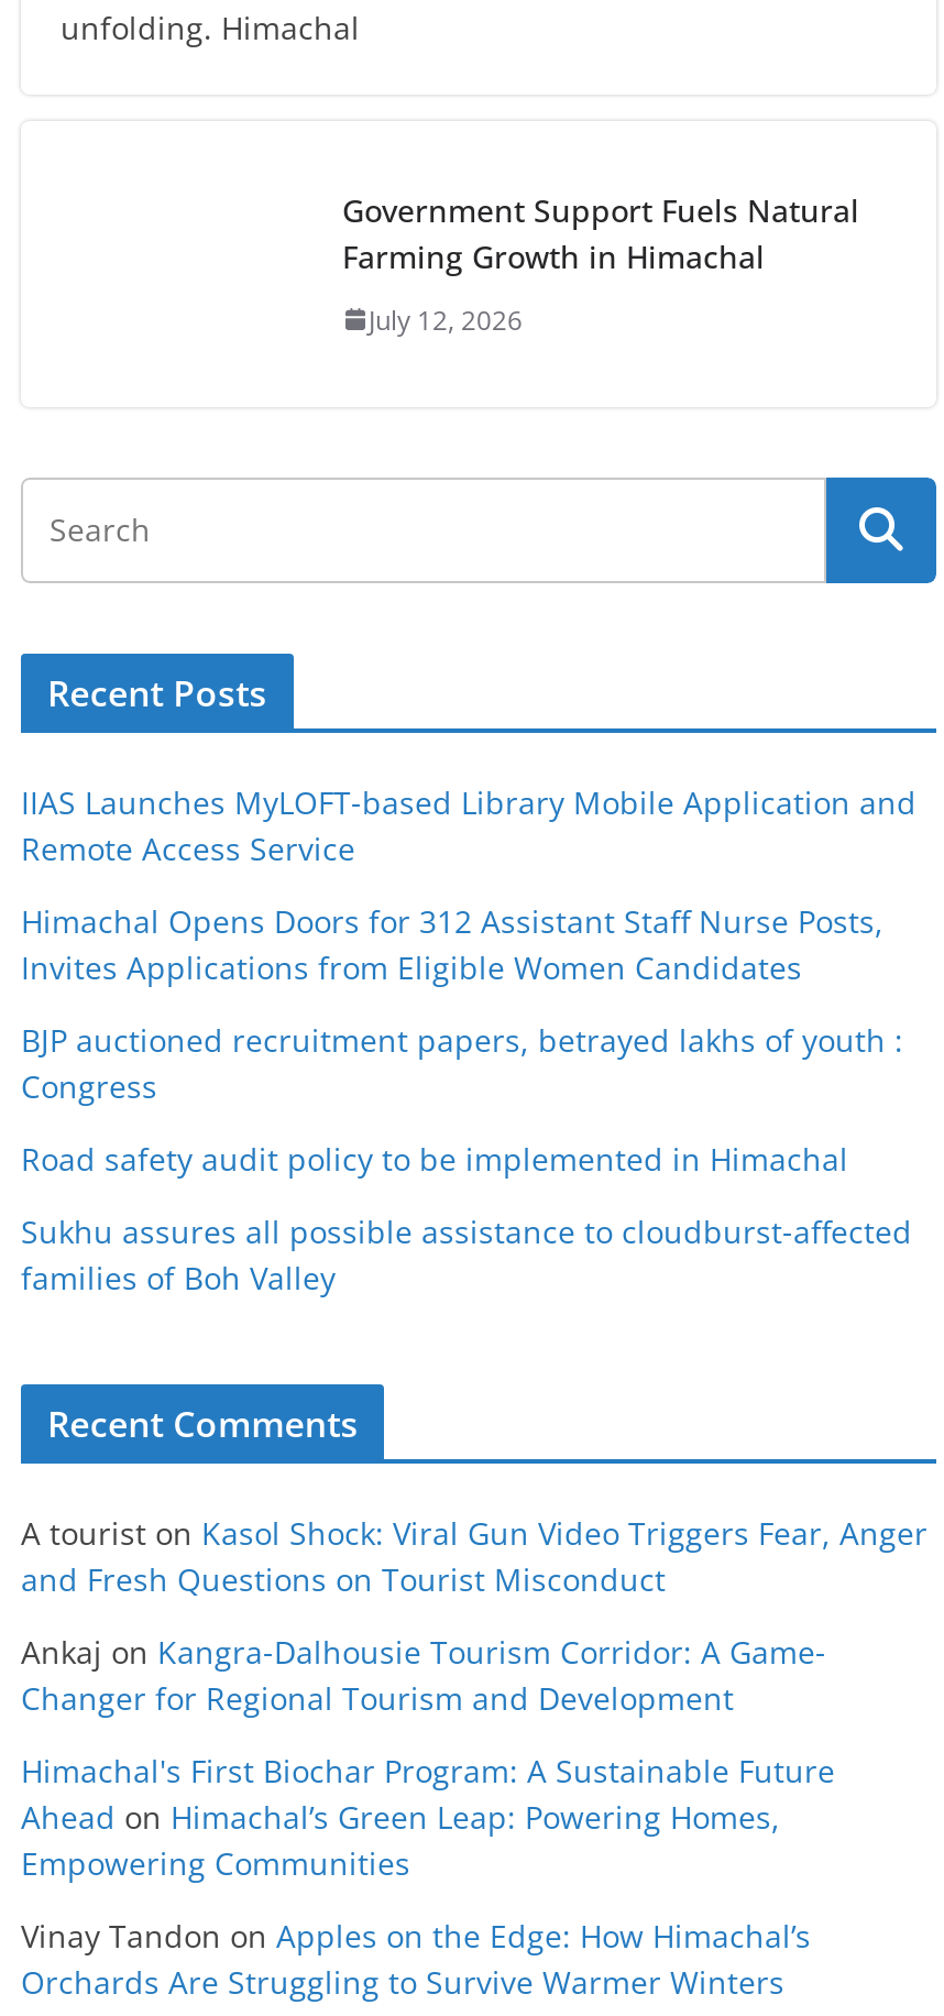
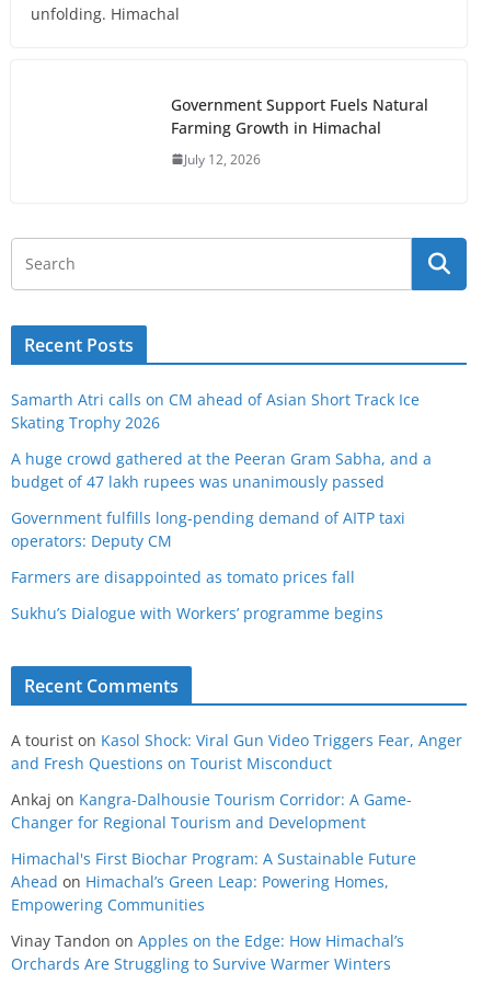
- IIAS Launches MyLOFT-based Library Mobile Application and
- Remote Access Service
+ Samarth Atri calls on CM ahead of Asian Short Track Ice
+ Skating Trophy 2026

- Himachal Opens Doors for 312 Assistant Staff Nurse Posts,
- Invites Applications from Eligible Women Candidates
+ A huge crowd gathered at the Peeran Gram Sabha, and a
+ budget of 47 lakh rupees was unanimously passed

- BJP auctioned recruitment papers, betrayed lakhs of youth :
- Congress
+ Government fulfills long-pending demand of AITP taxi
+ operators: Deputy CM

- Road safety audit policy to be implemented in Himachal
+ Farmers are disappointed as tomato prices fall

- Sukhu assures all possible assistance to cloudburst-affected
- families of Boh Valley
+ Sukhu’s Dialogue with Workers’ programme begins
